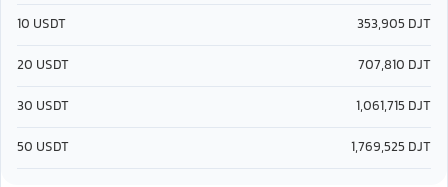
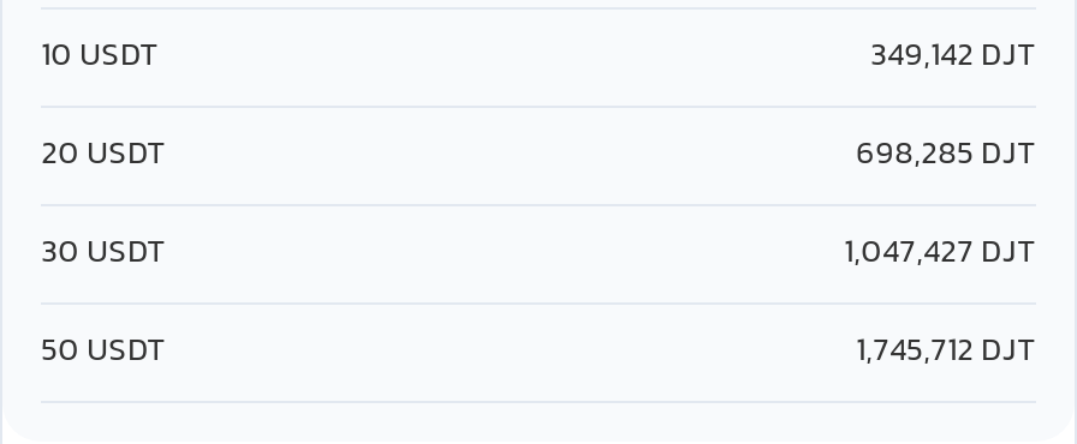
- 353,905 DJT
+ 349,142 DJT

- 707,810 DJT
+ 698,285 DJT

- 1,061,715 DJT
+ 1,047,427 DJT

- 1,769,525 DJT
+ 1,745,712 DJT
